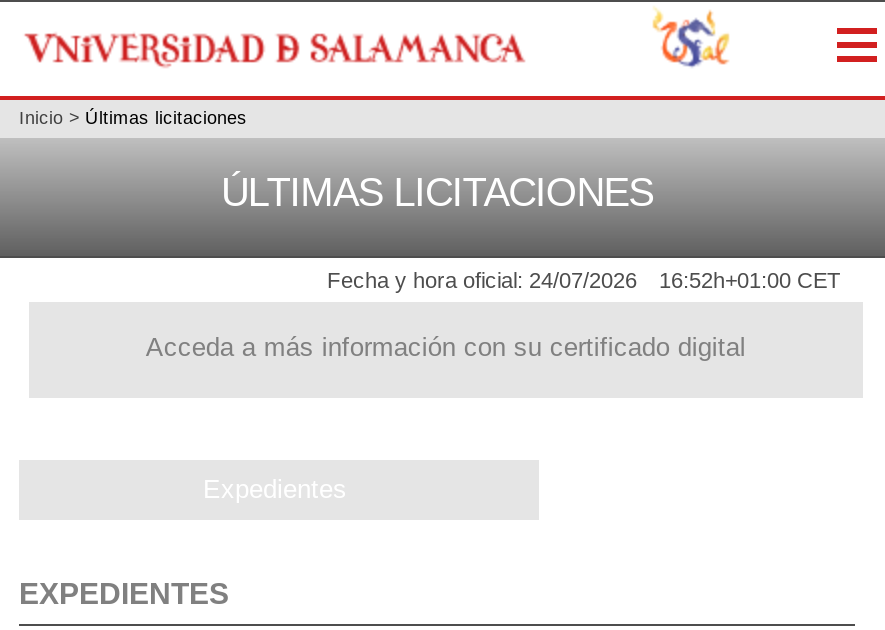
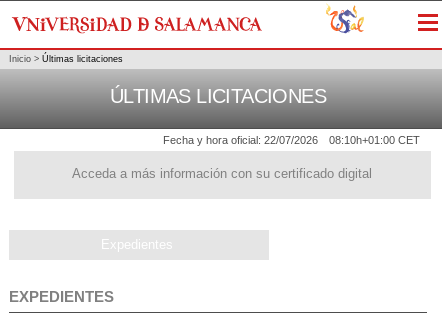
- Fecha y hora oficial: 24/07/2026
+ Fecha y hora oficial: 22/07/2026

- 16:52h+01:00 CET
+ 08:10h+01:00 CET
